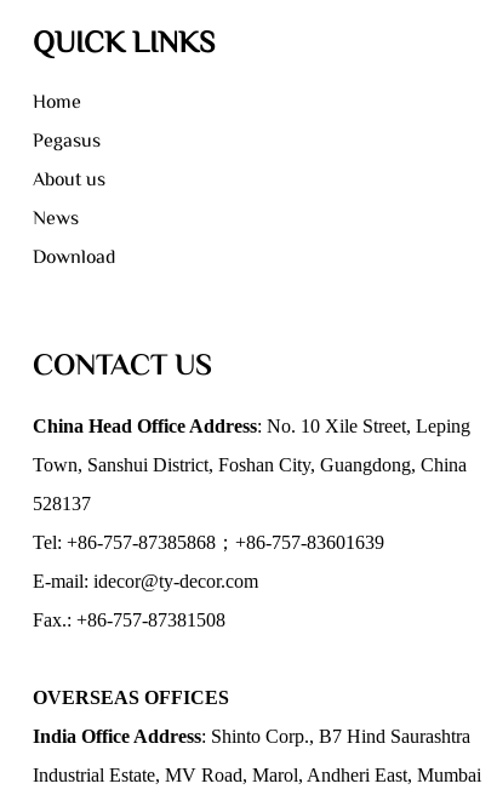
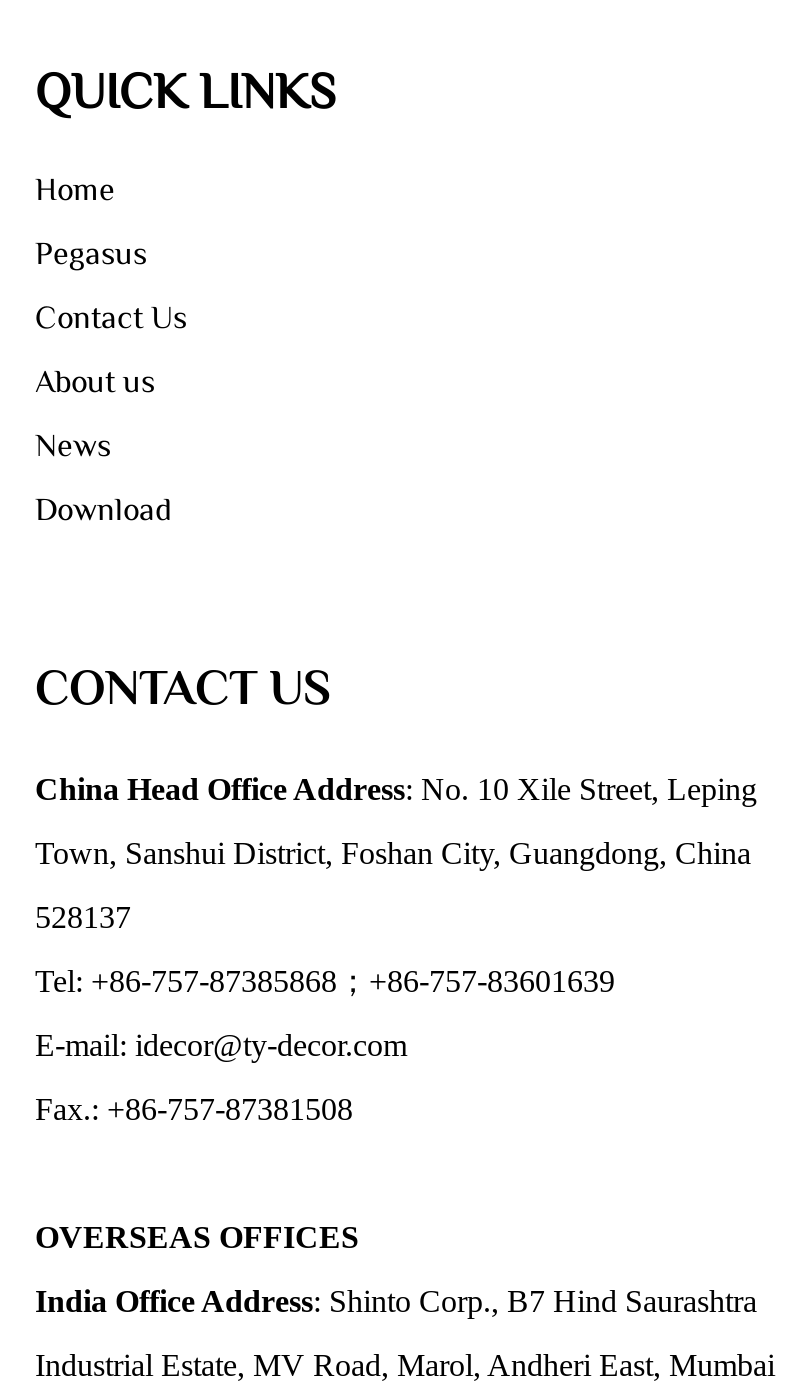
+ Contact Us
